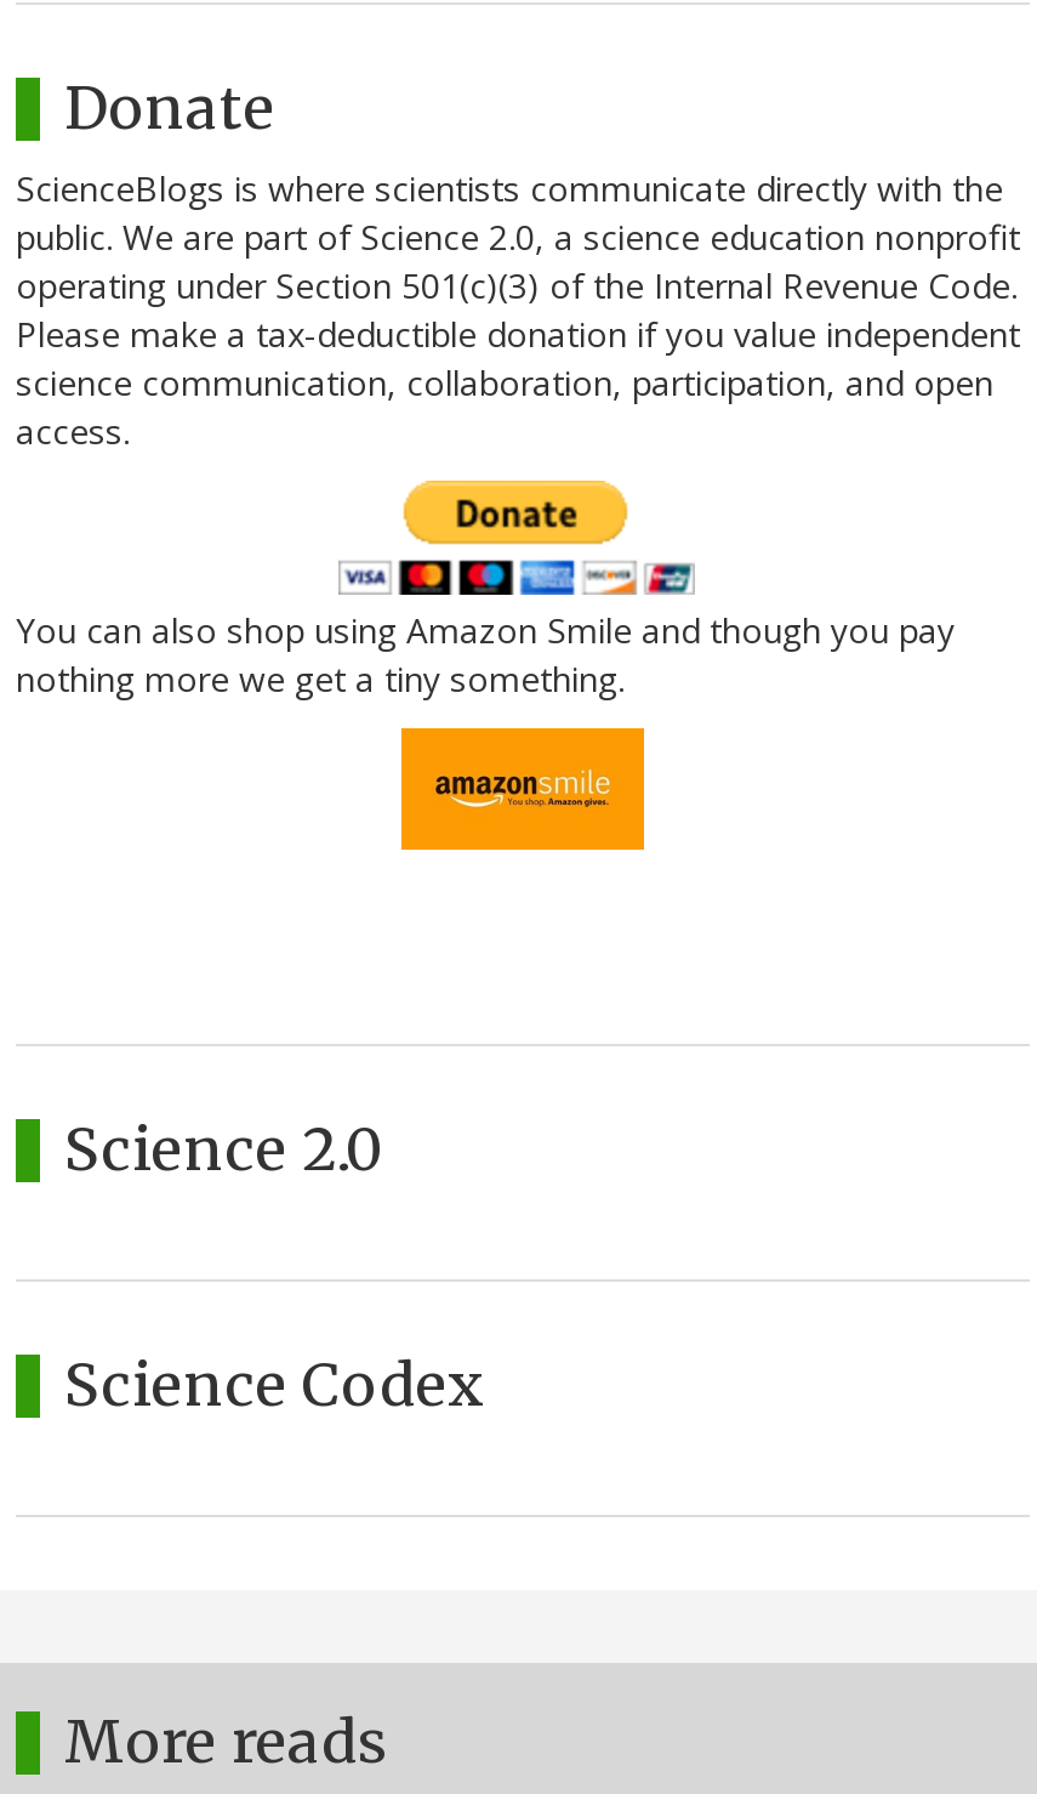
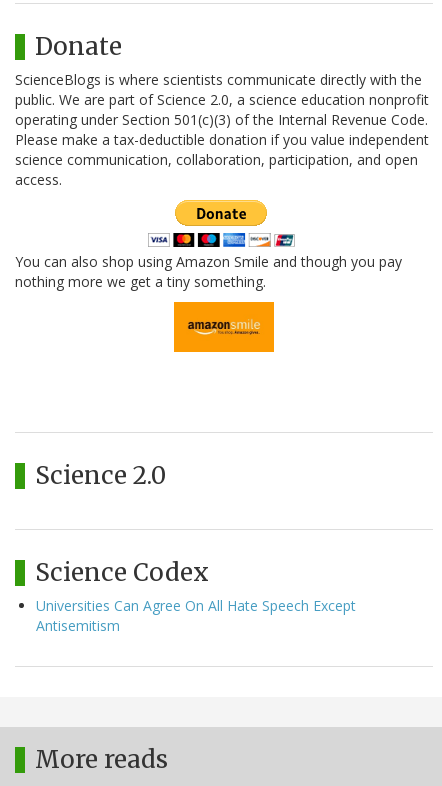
+ Universities Can Agree On All Hate Speech Except
+ Antisemitism
